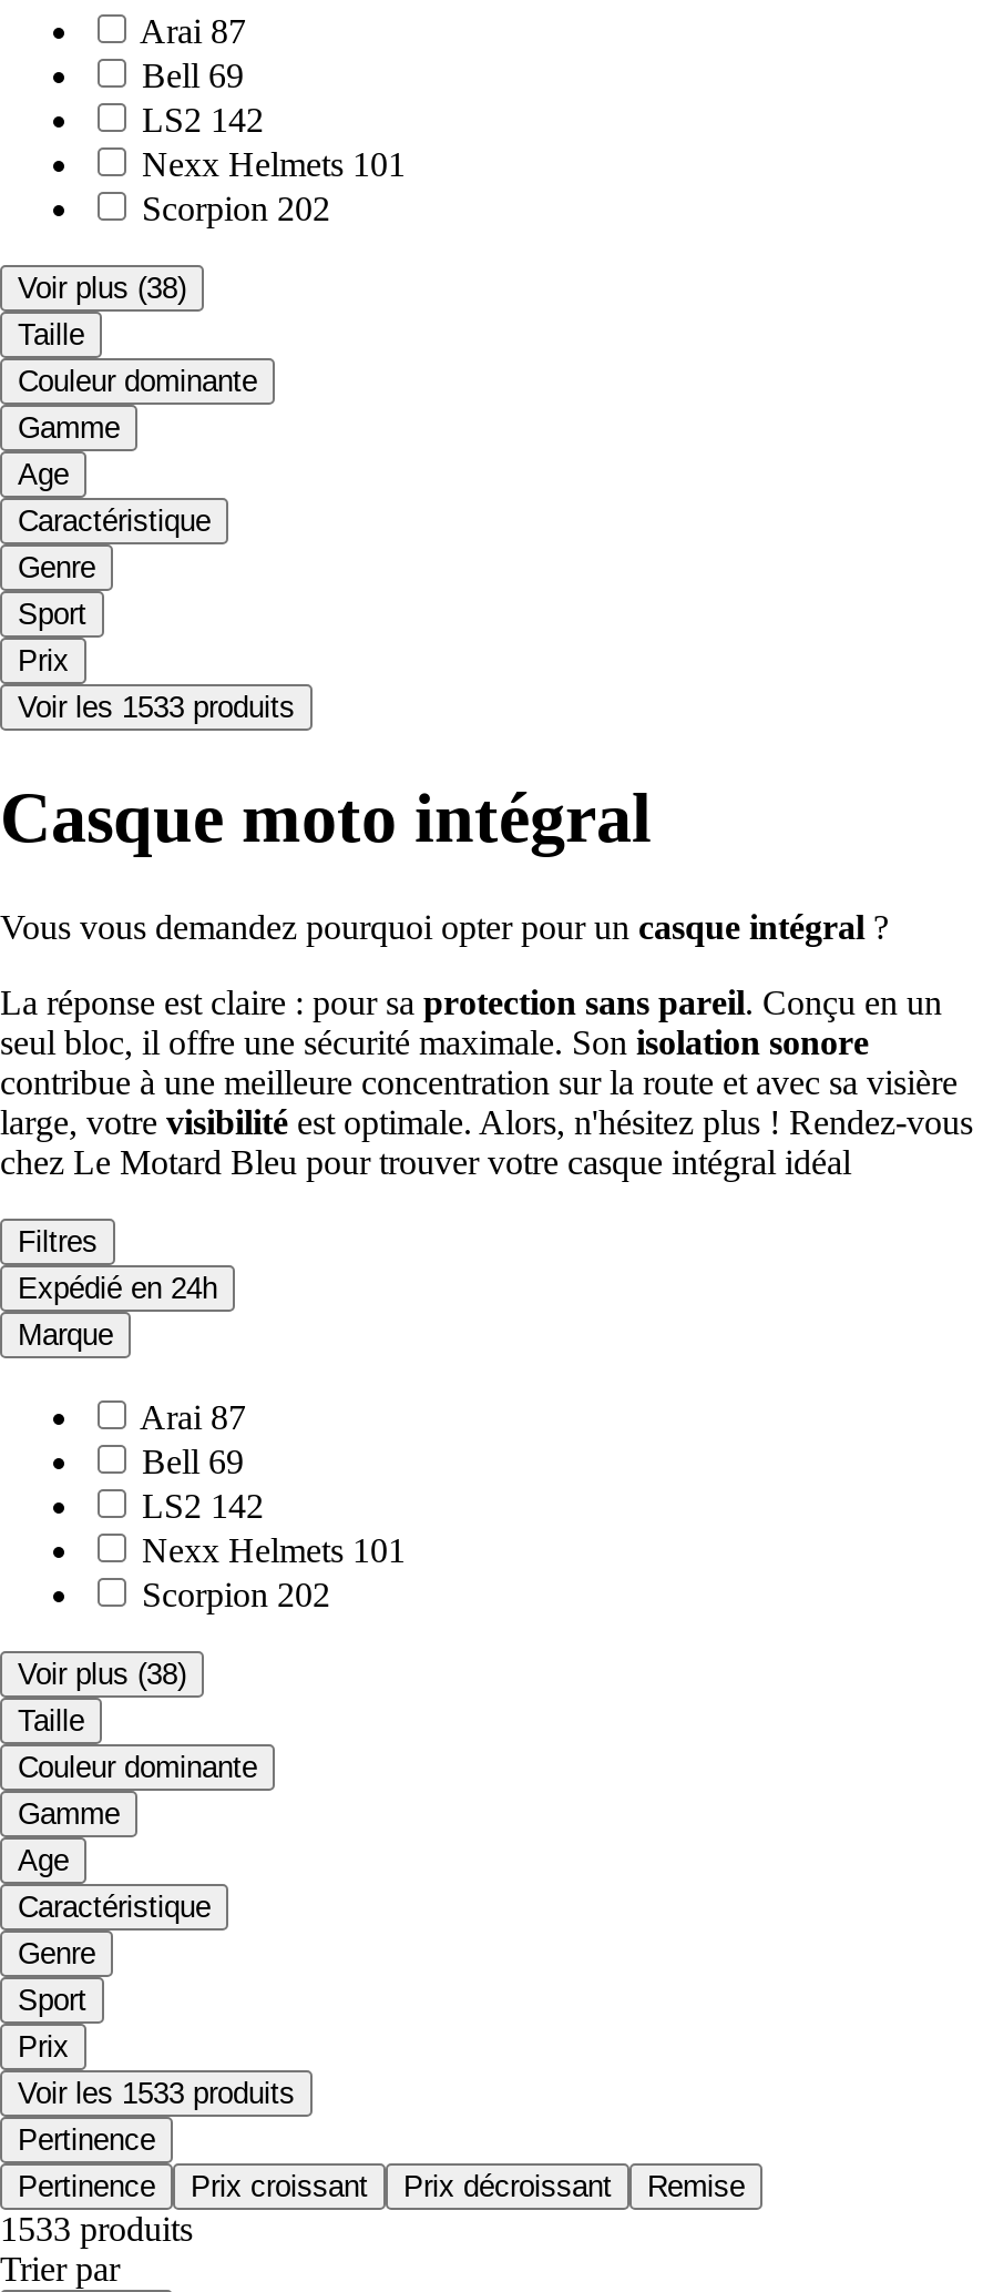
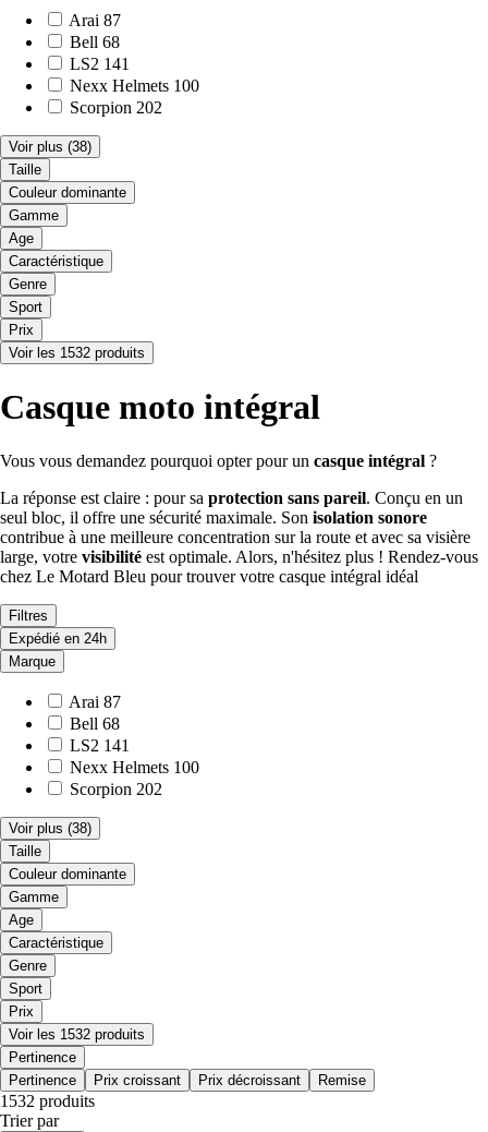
- Bell 69
+ Bell 68

- LS2 142
+ LS2 141

- Nexx Helmets 101
+ Nexx Helmets 100

- Voir les 1533 produits
+ Voir les 1532 produits

- Bell 69
+ Bell 68

- LS2 142
+ LS2 141

- Nexx Helmets 101
+ Nexx Helmets 100

- Voir les 1533 produits
+ Voir les 1532 produits

- 1533 produits
+ 1532 produits
